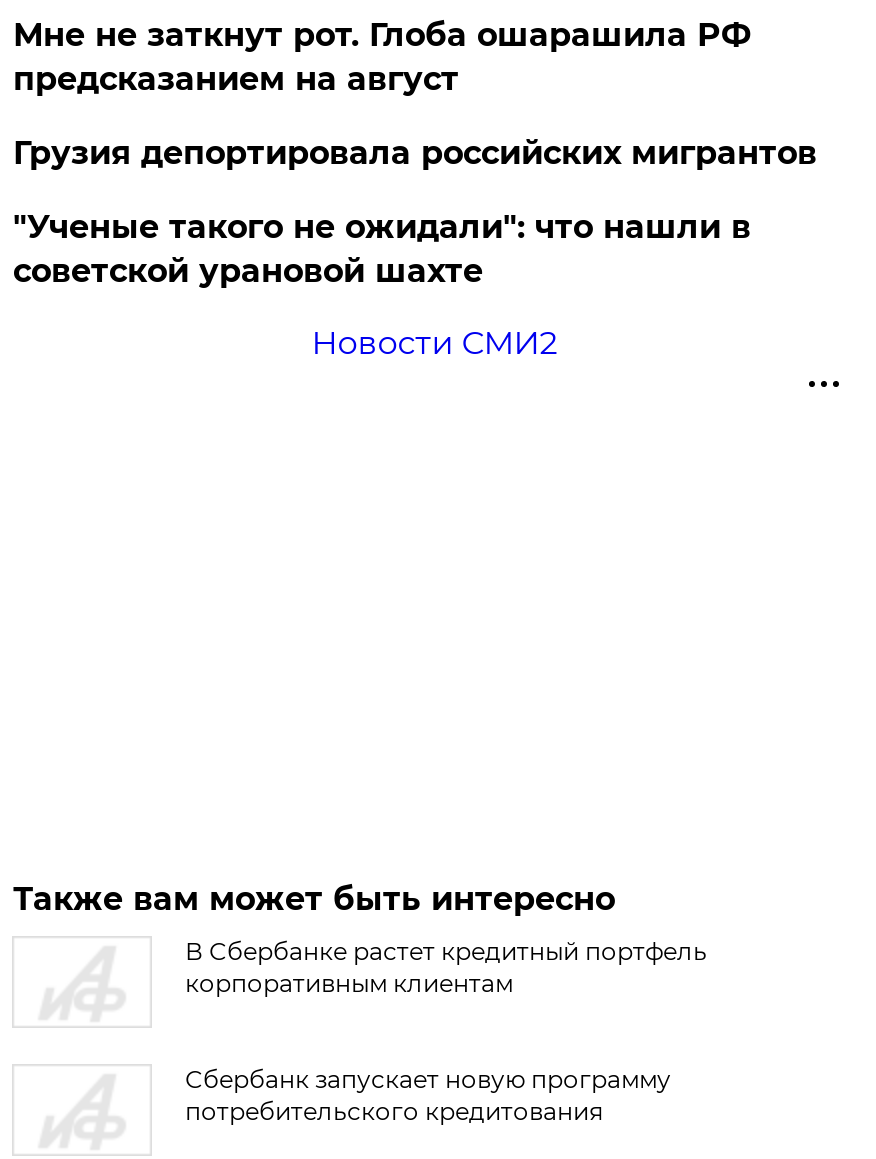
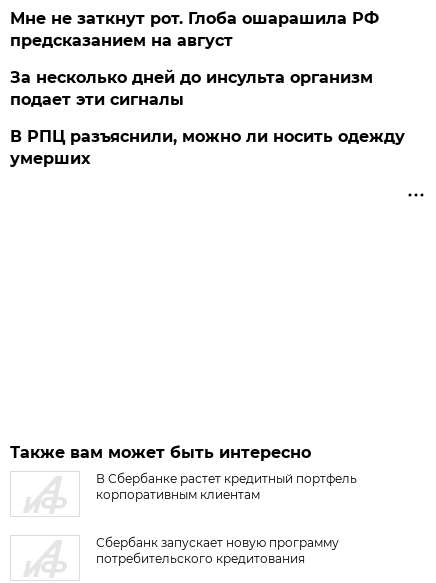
- Грузия депортировала российских мигрантов
- "Ученые такого не ожидали": что нашли в
- советской урановой шахте
- Новости СМИ2
+ За несколько дней до инсульта организм
+ подает эти сигналы
+ В РПЦ разъяснили, можно ли носить одежду
+ умерших
